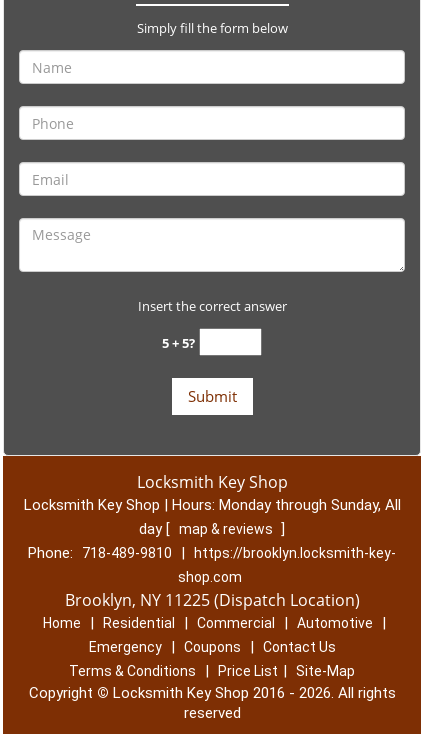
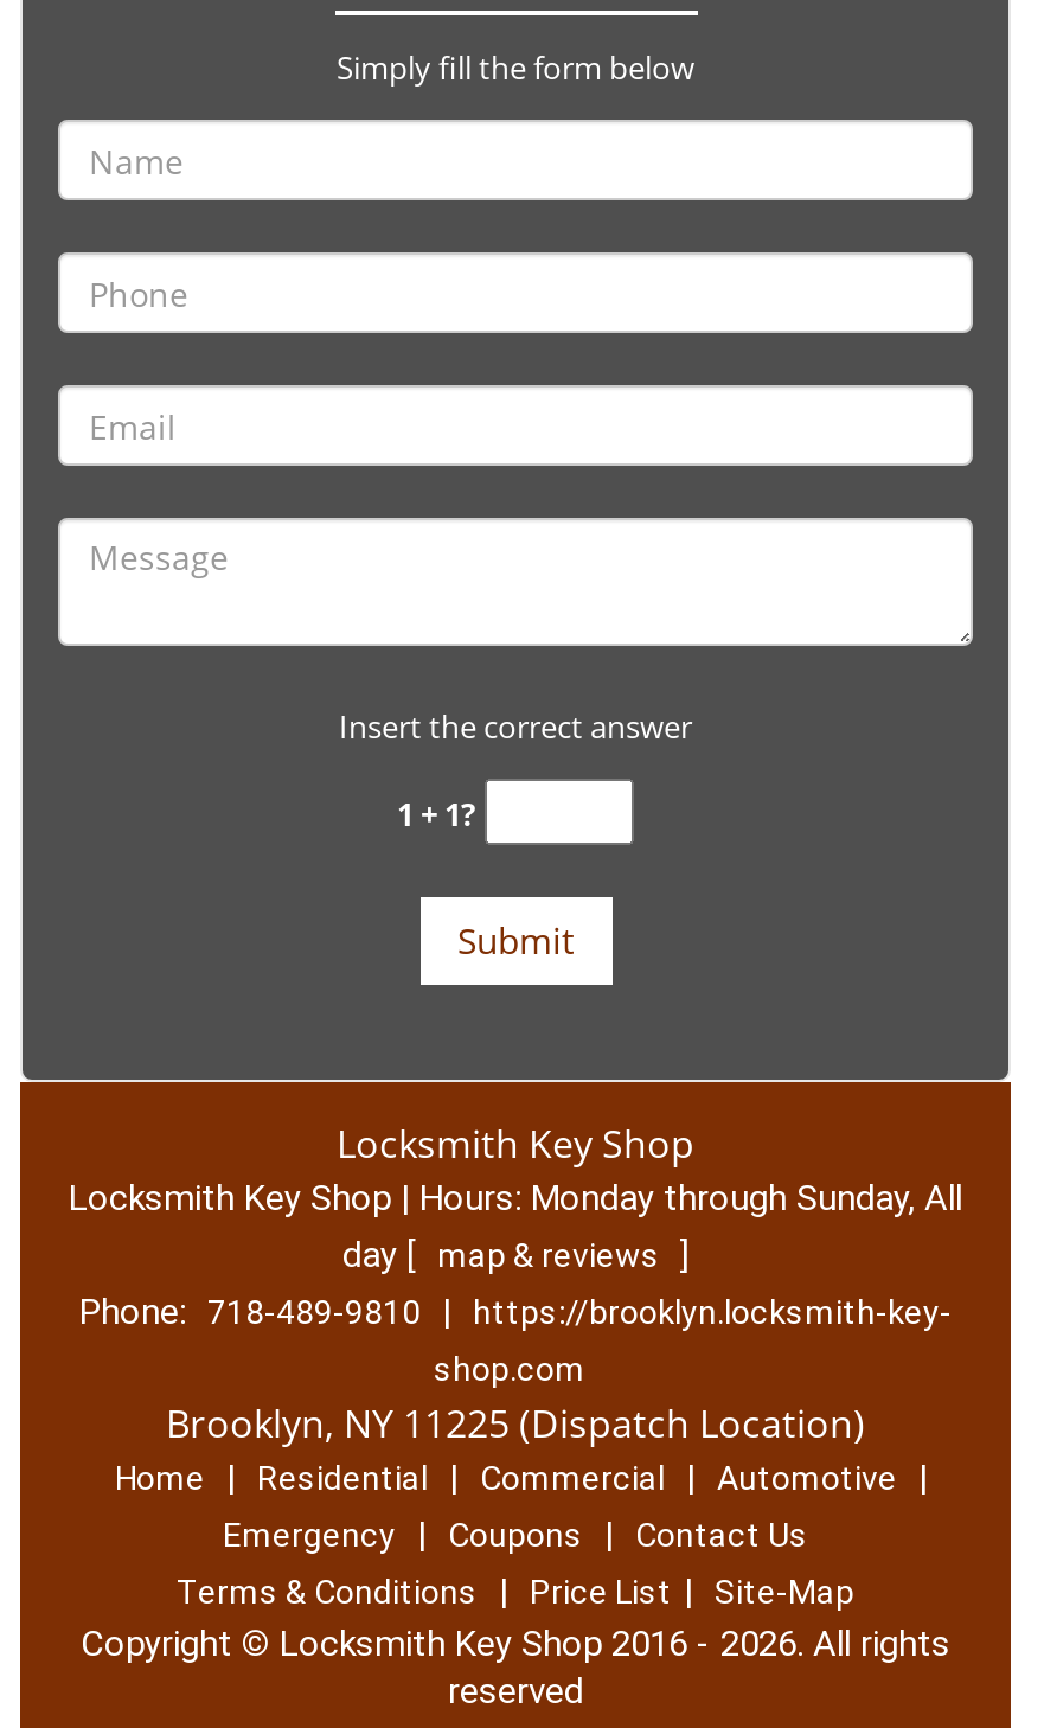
- 5 + 5?
+ 1 + 1?
